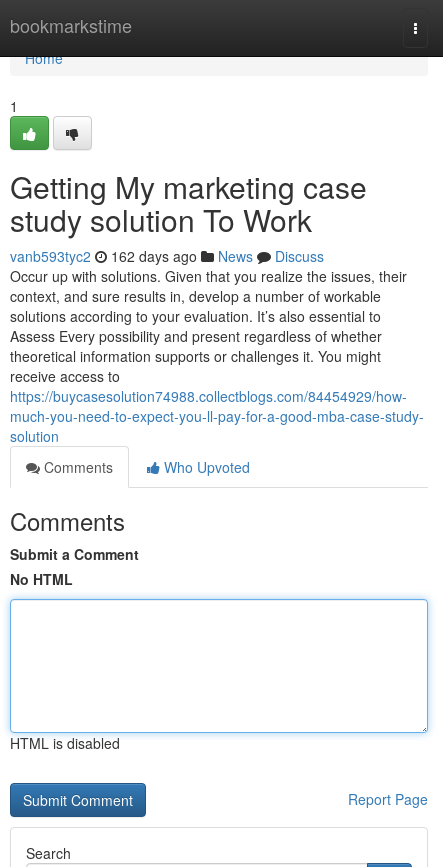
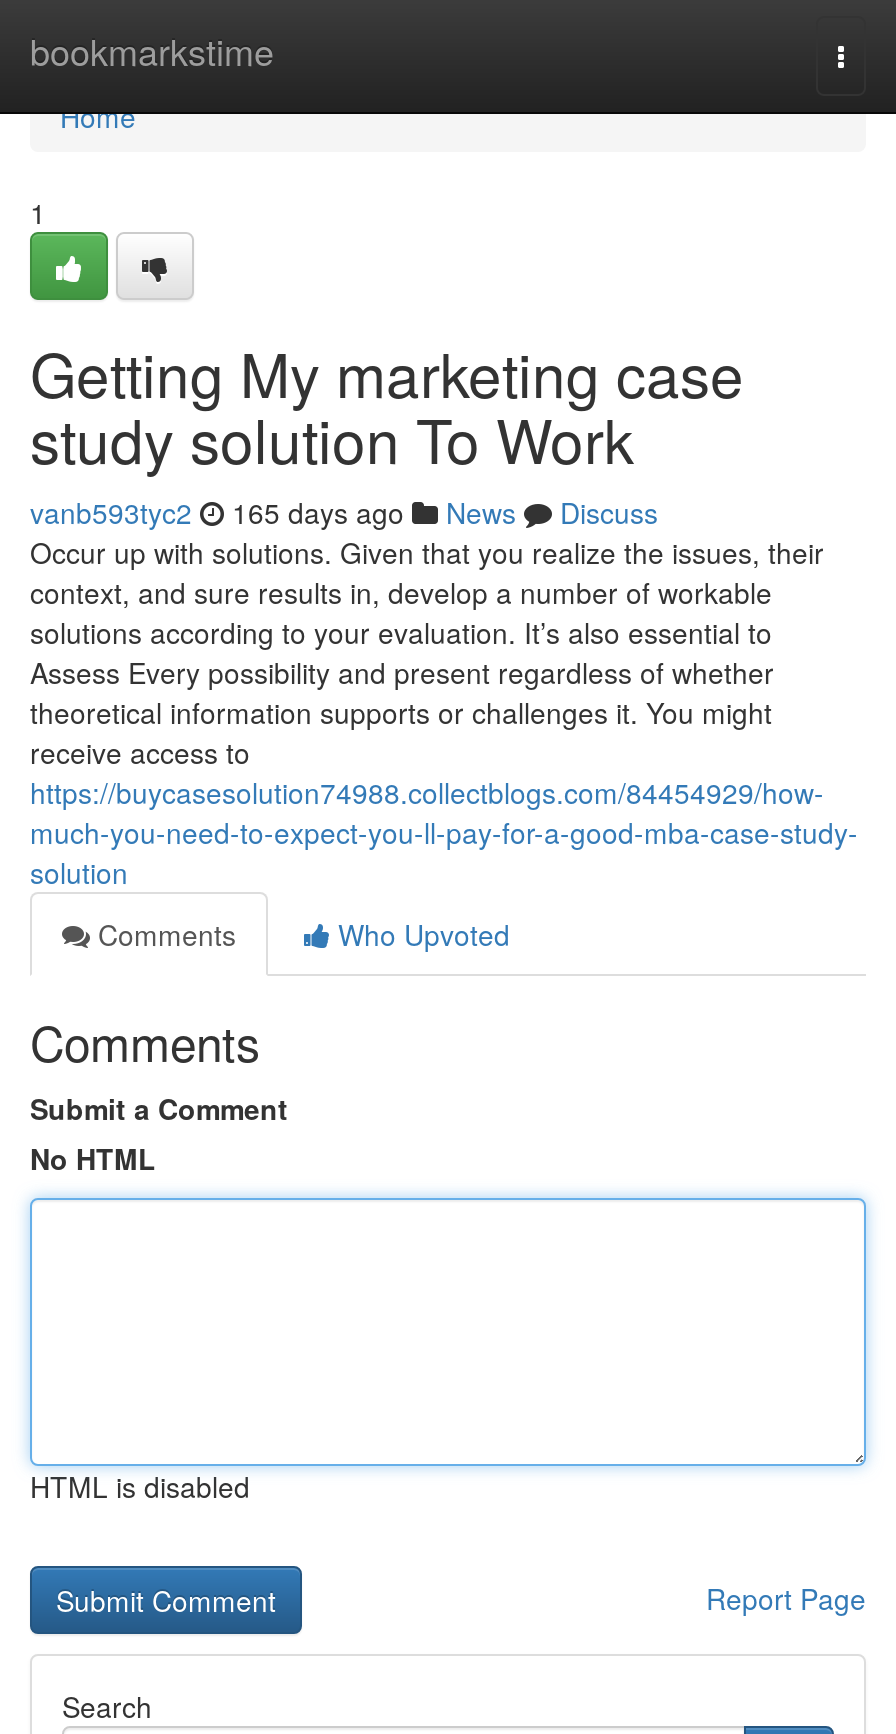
- vanb593tyc2 162 days ago News Discuss
+ vanb593tyc2 165 days ago News Discuss
